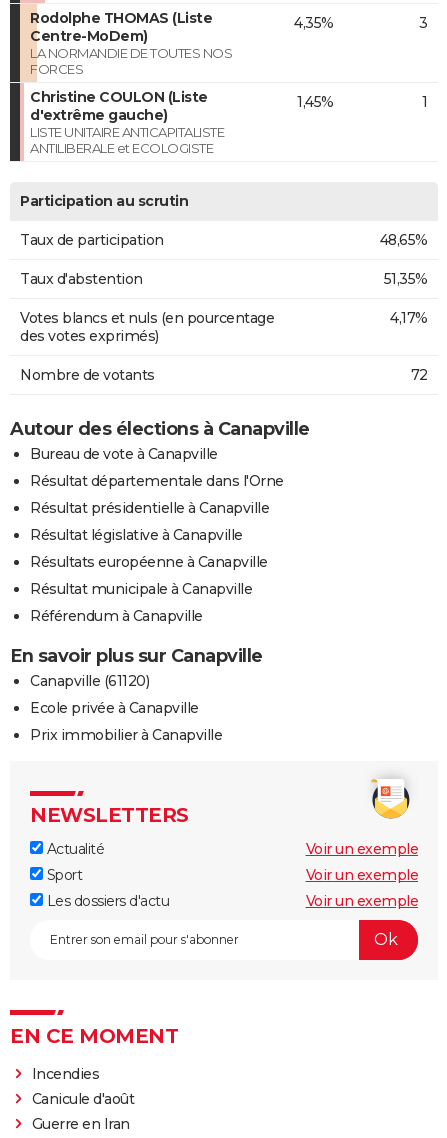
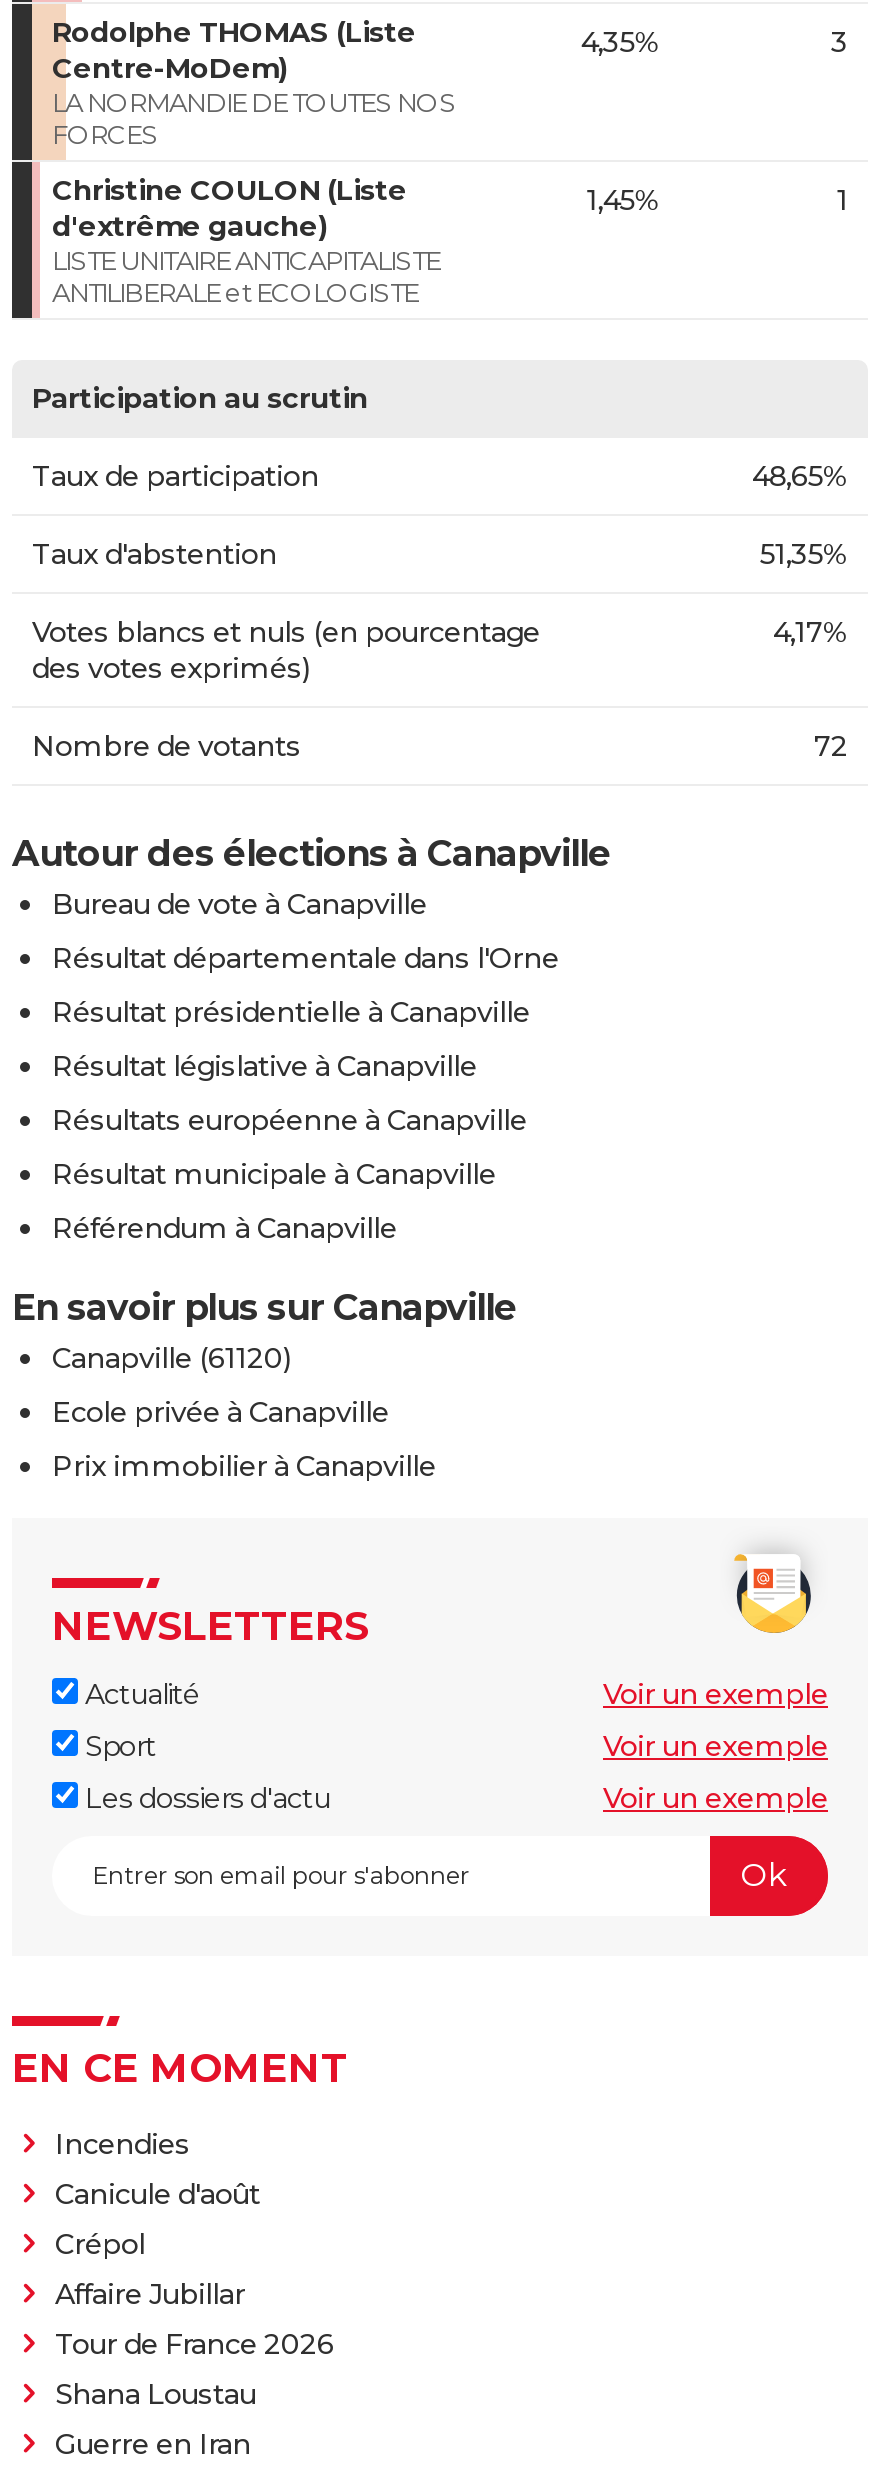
+ Crépol
+ Affaire Jubillar
+ Tour de France 2026
+ Shana Loustau
